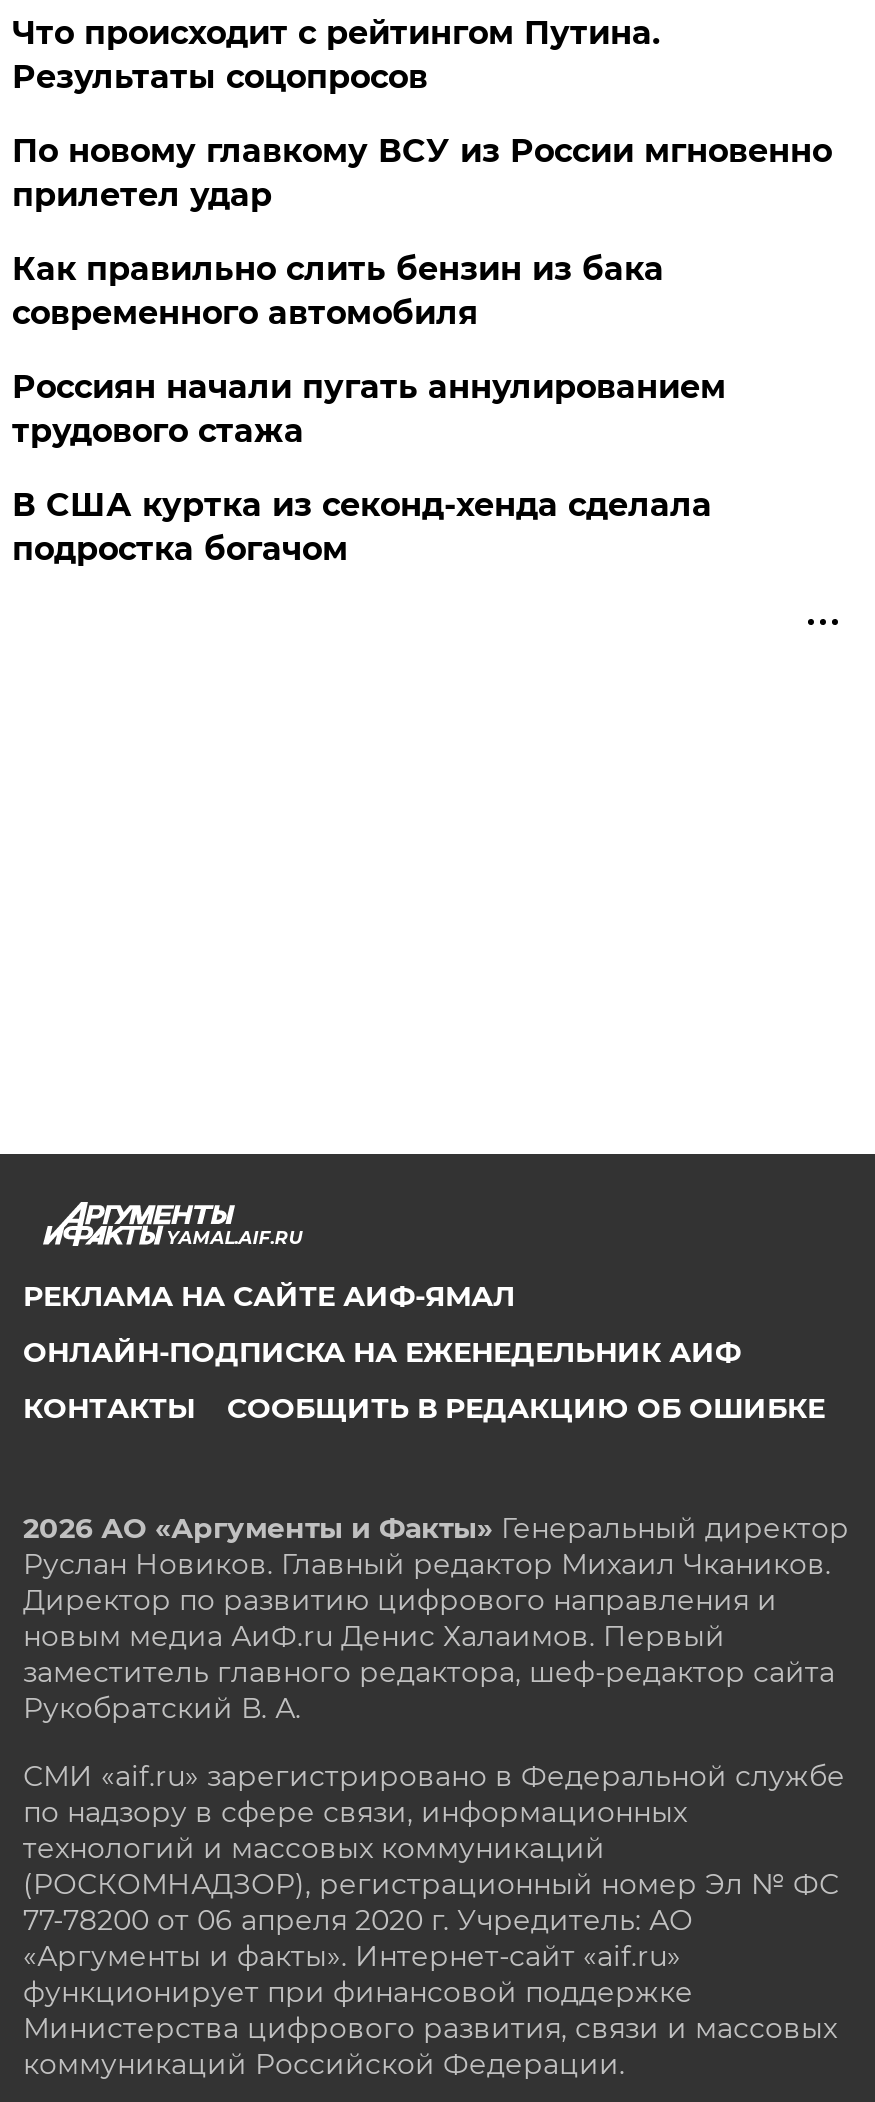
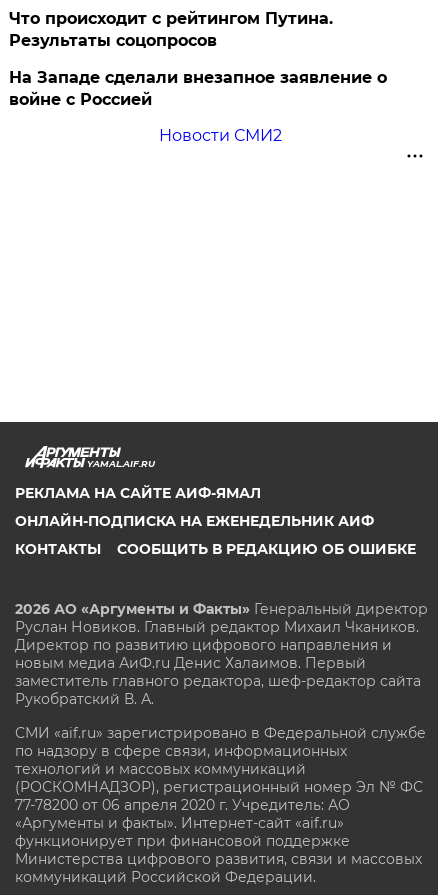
- По новому главкому ВСУ из России мгновенно
- прилетел удар
- Как правильно слить бензин из бака
- современного автомобиля
- Россиян начали пугать аннулированием
- трудового стажа
- В США куртка из секонд-хенда сделала
- подростка богачом
+ На Западе сделали внезапное заявление о
+ войне с Россией
+ Новости СМИ2
